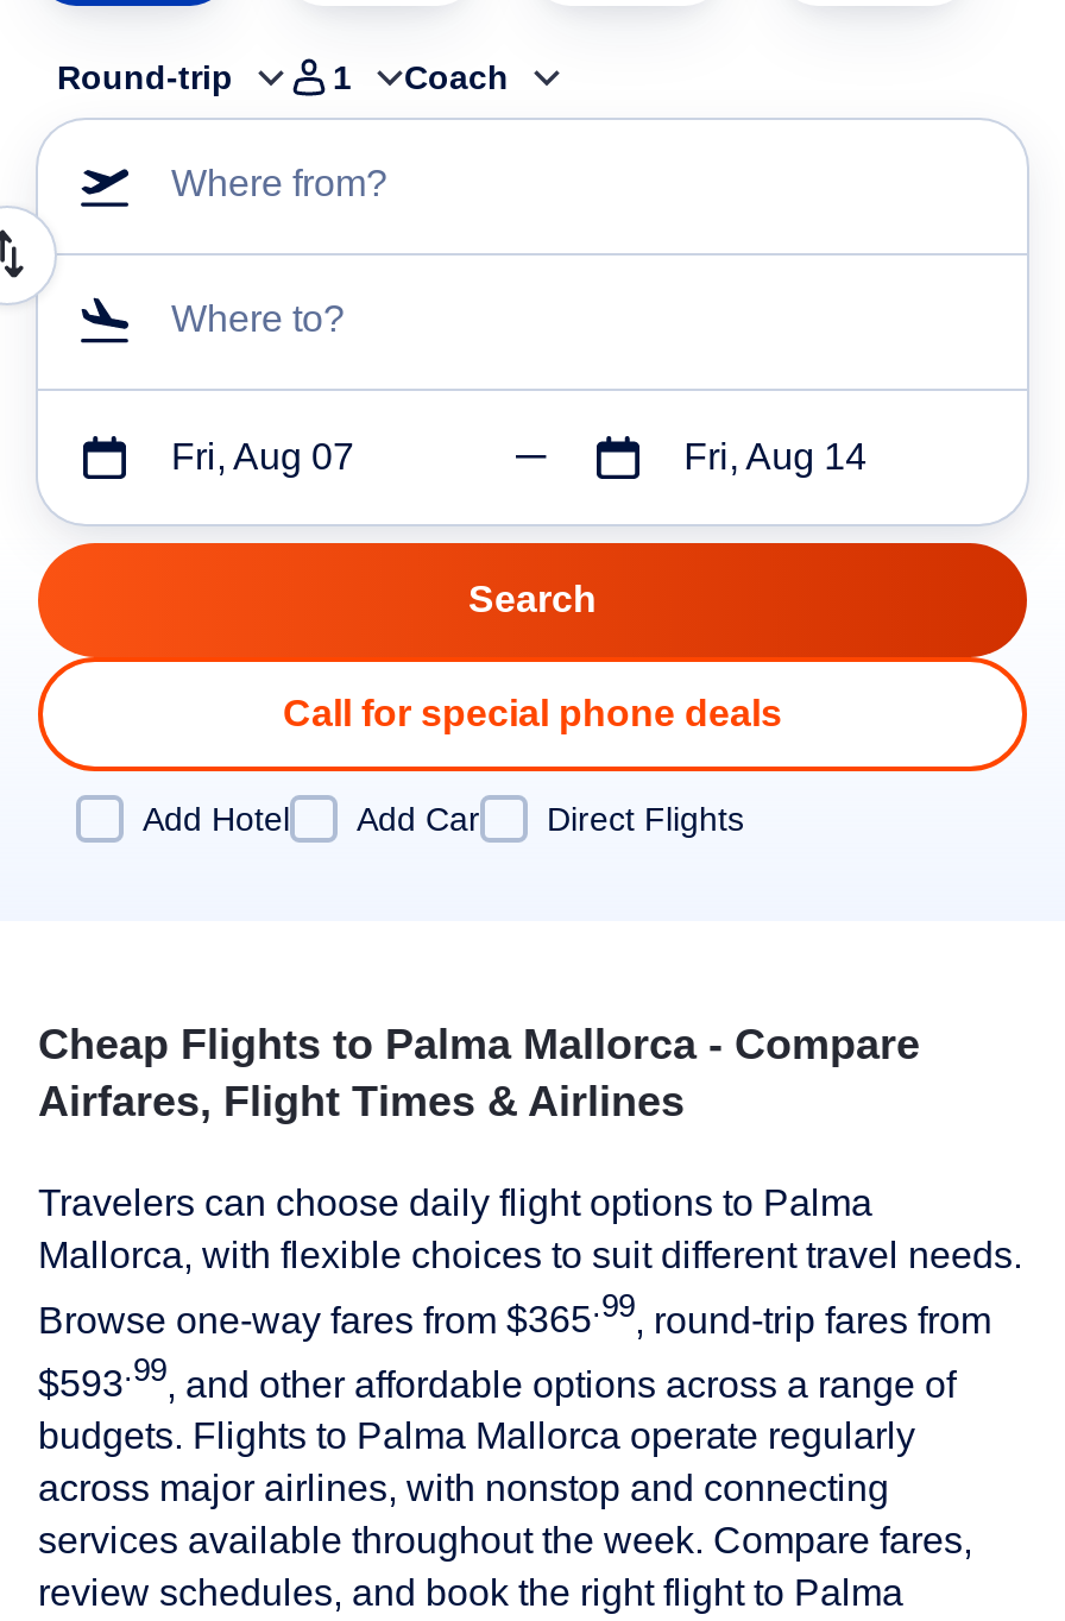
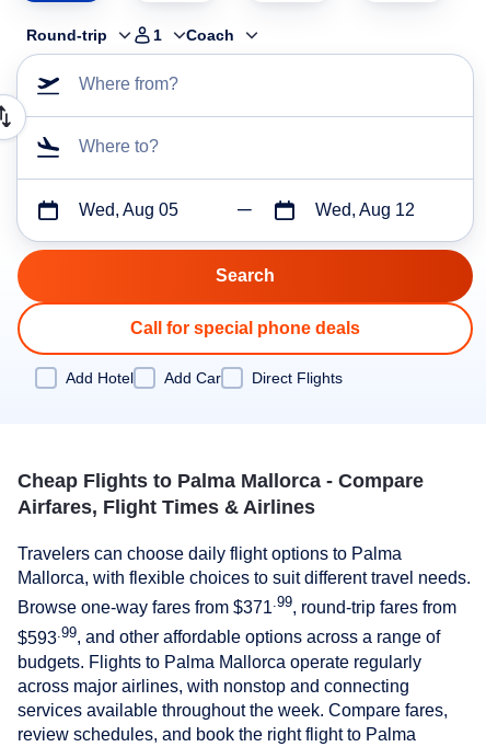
- Fri, Aug 07
+ Wed, Aug 05

- Fri, Aug 14
+ Wed, Aug 12

- Browse one-way fares from $365.99, round-trip fares from
+ Browse one-way fares from $371.99, round-trip fares from
